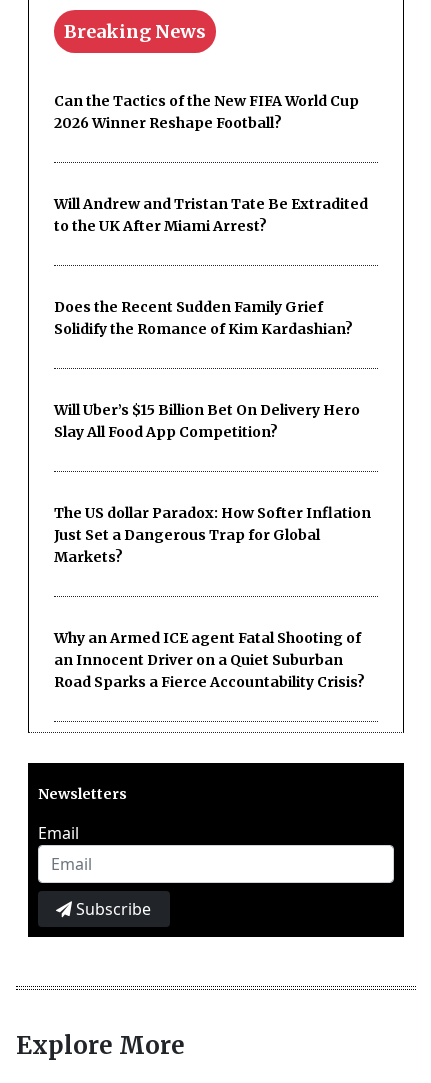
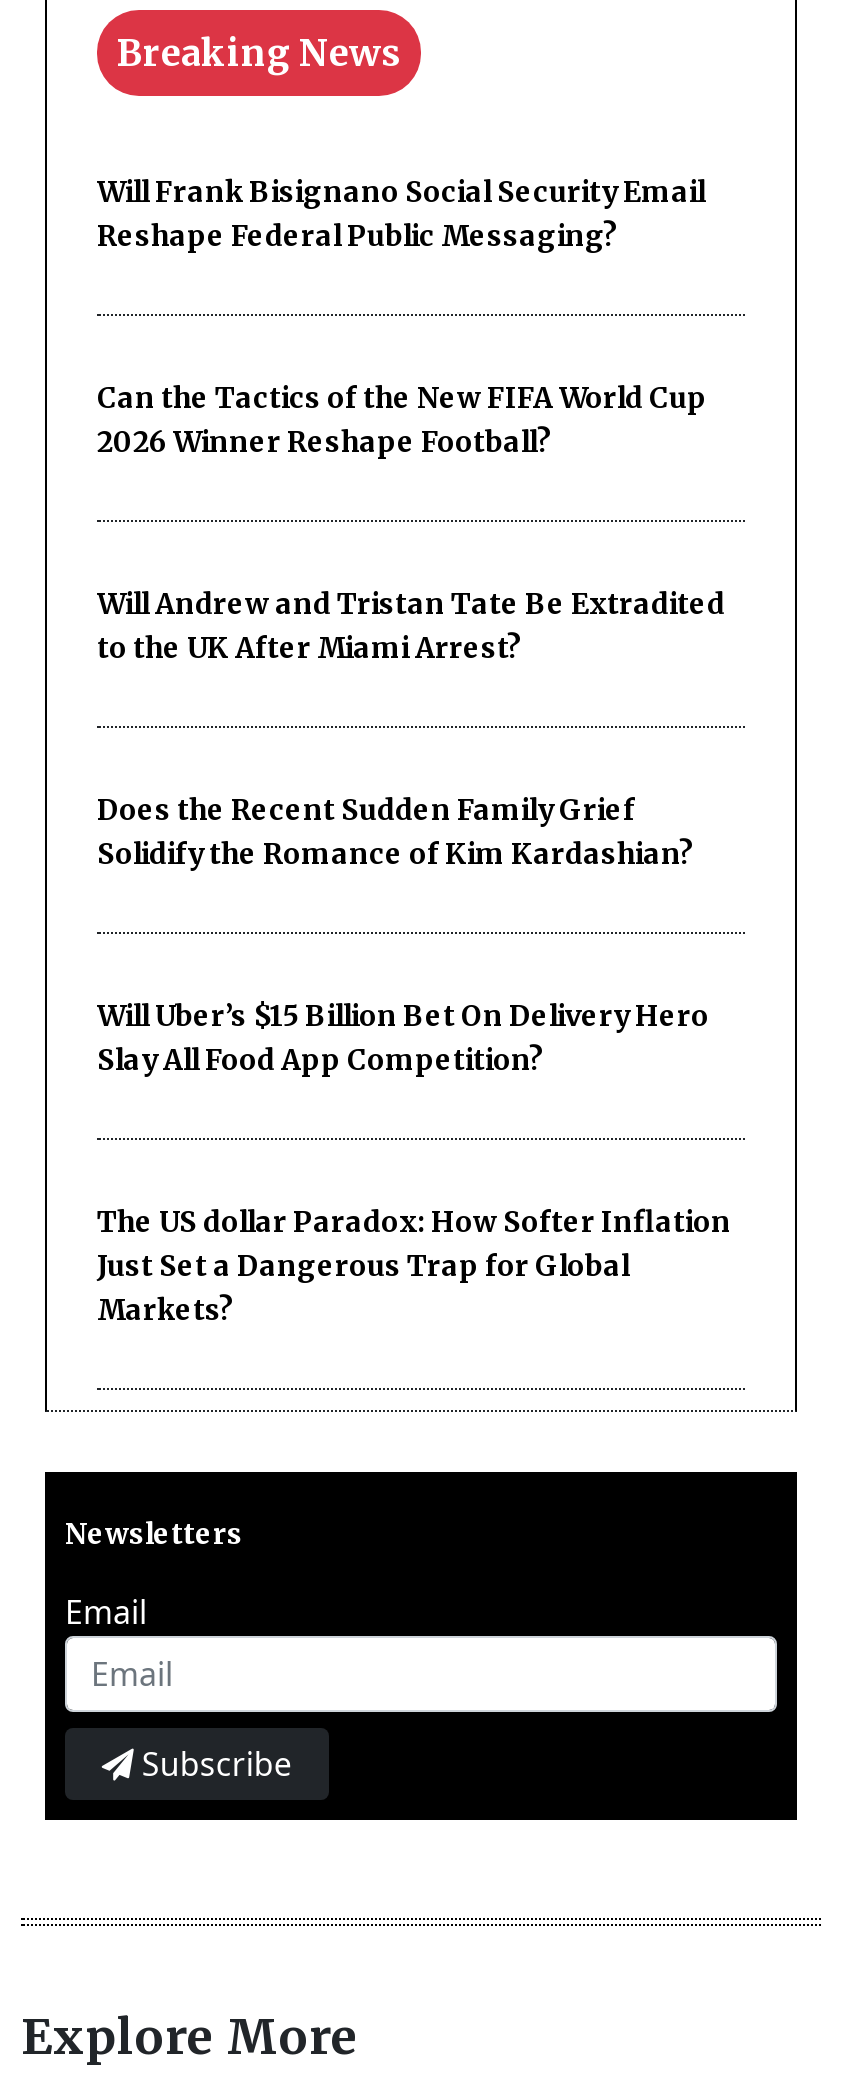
+ Will Frank Bisignano Social Security Email
+ Reshape Federal Public Messaging?

moved down: Can the Tactics of the New FIFA World Cup | 2026 Winner Reshape Football? | Will Andrew and Tristan Tate Be Extradited | ... | Just Set a Dangerous Trap for Global | Markets?

- Why an Armed ICE agent Fatal Shooting of
- an Innocent Driver on a Quiet Suburban
- Road Sparks a Fierce Accountability Crisis?
